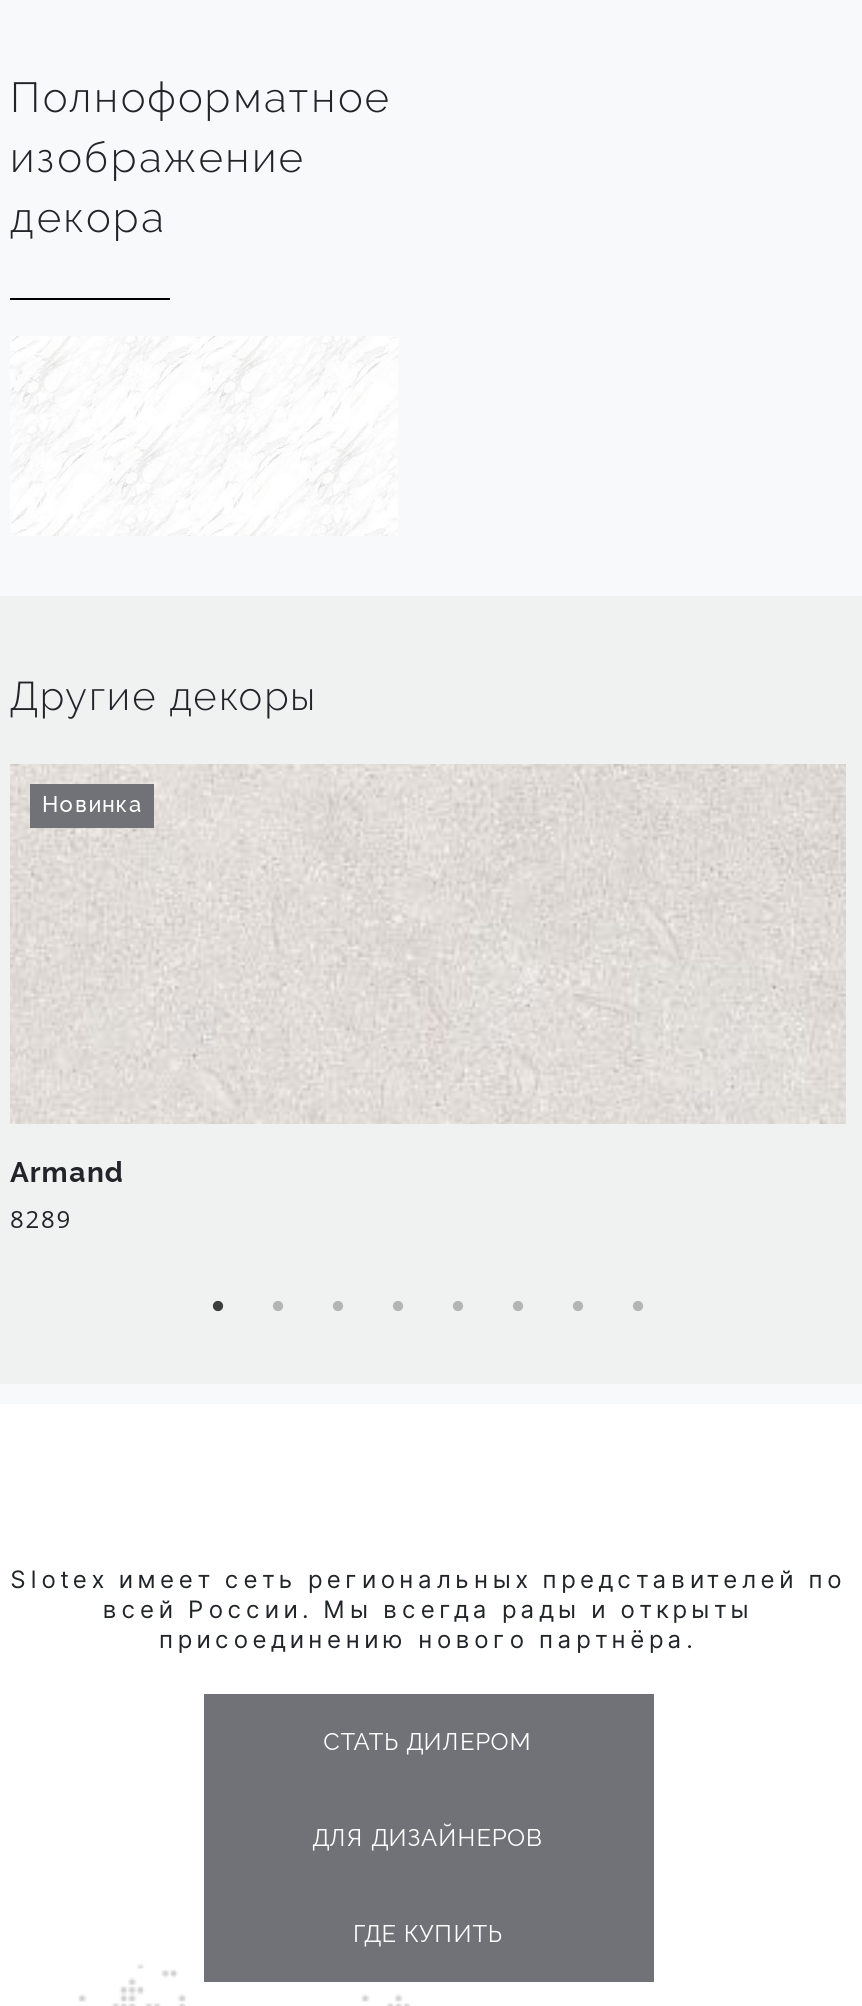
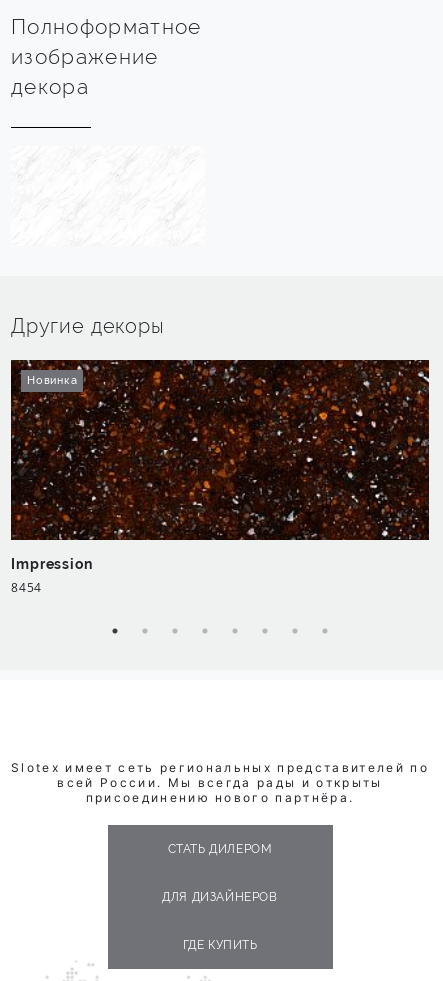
+ [image]

- Armand
- 8289
+ Impression
+ 8454
